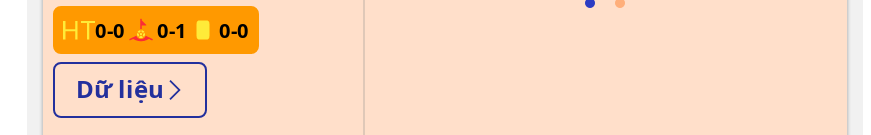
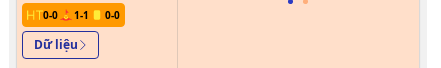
- 0-0 0-1 0-0
+ 0-0 1-1 0-0
